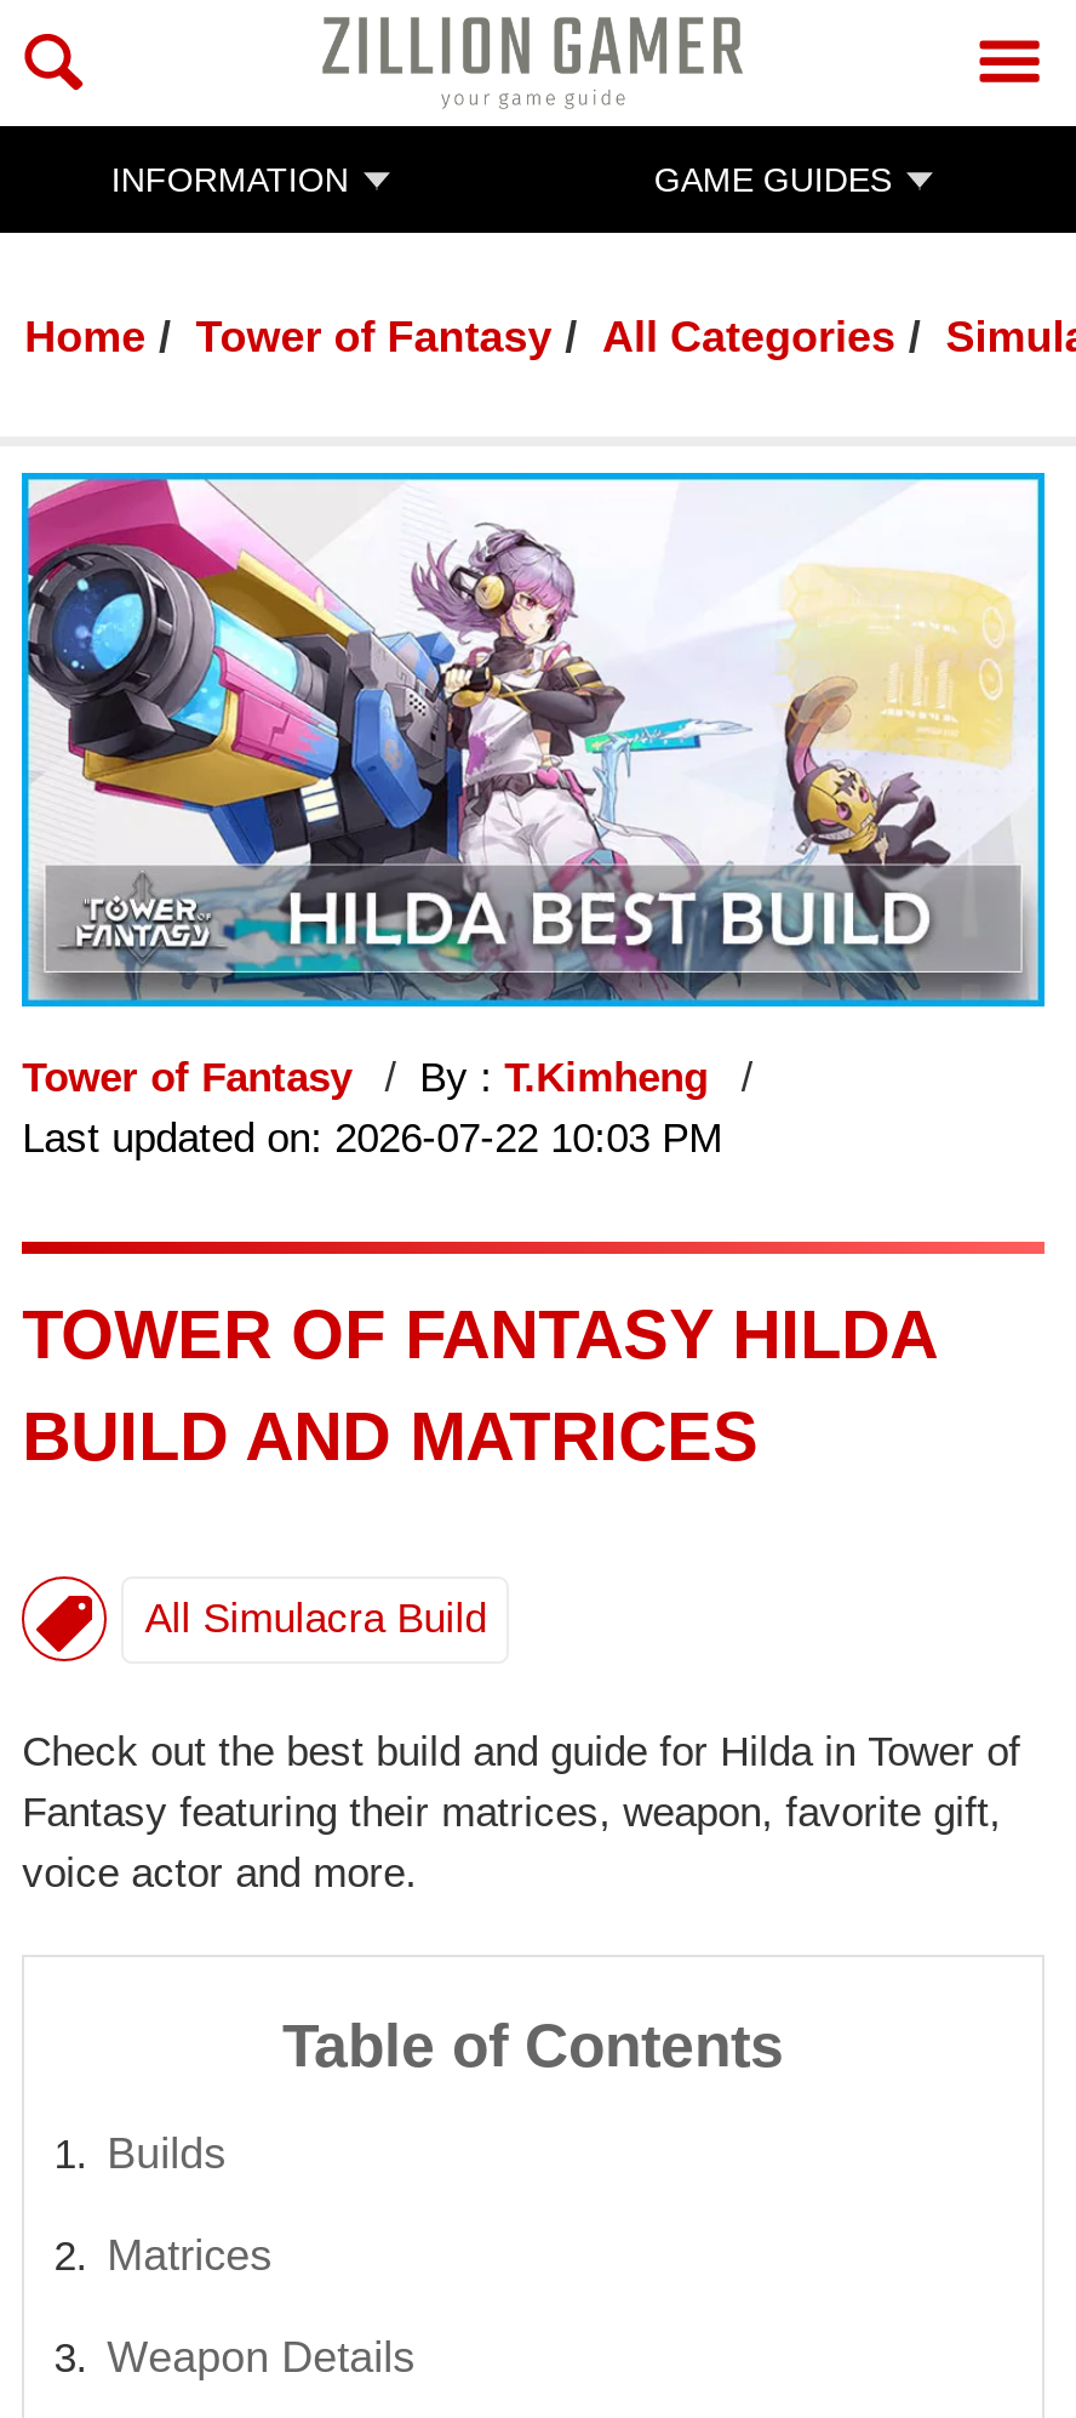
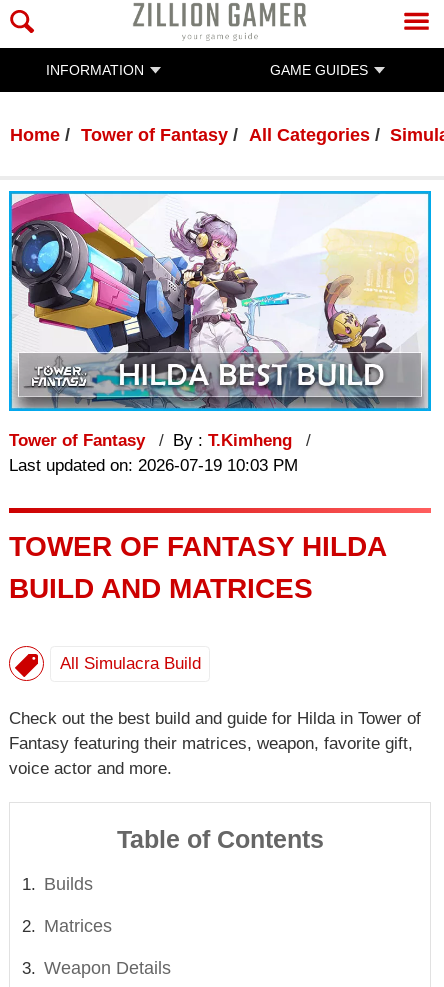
- Last updated on: 2026-07-22 10:03 PM
+ Last updated on: 2026-07-19 10:03 PM
